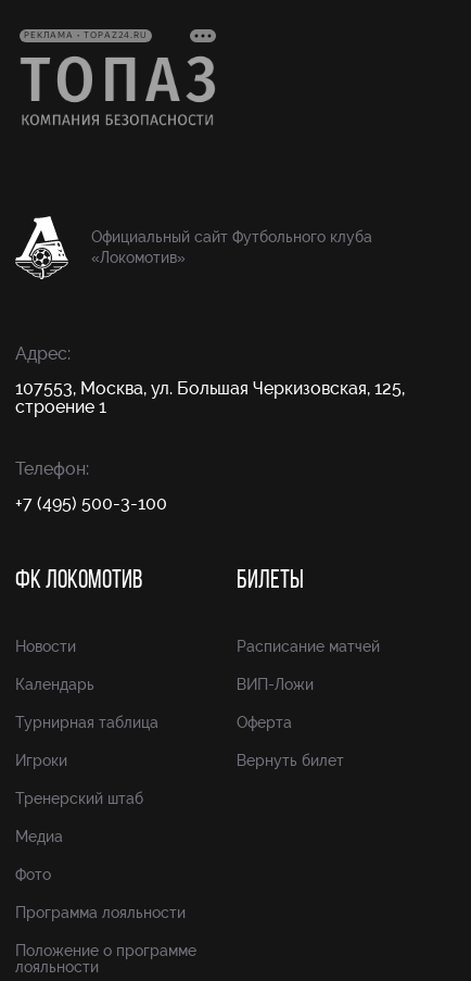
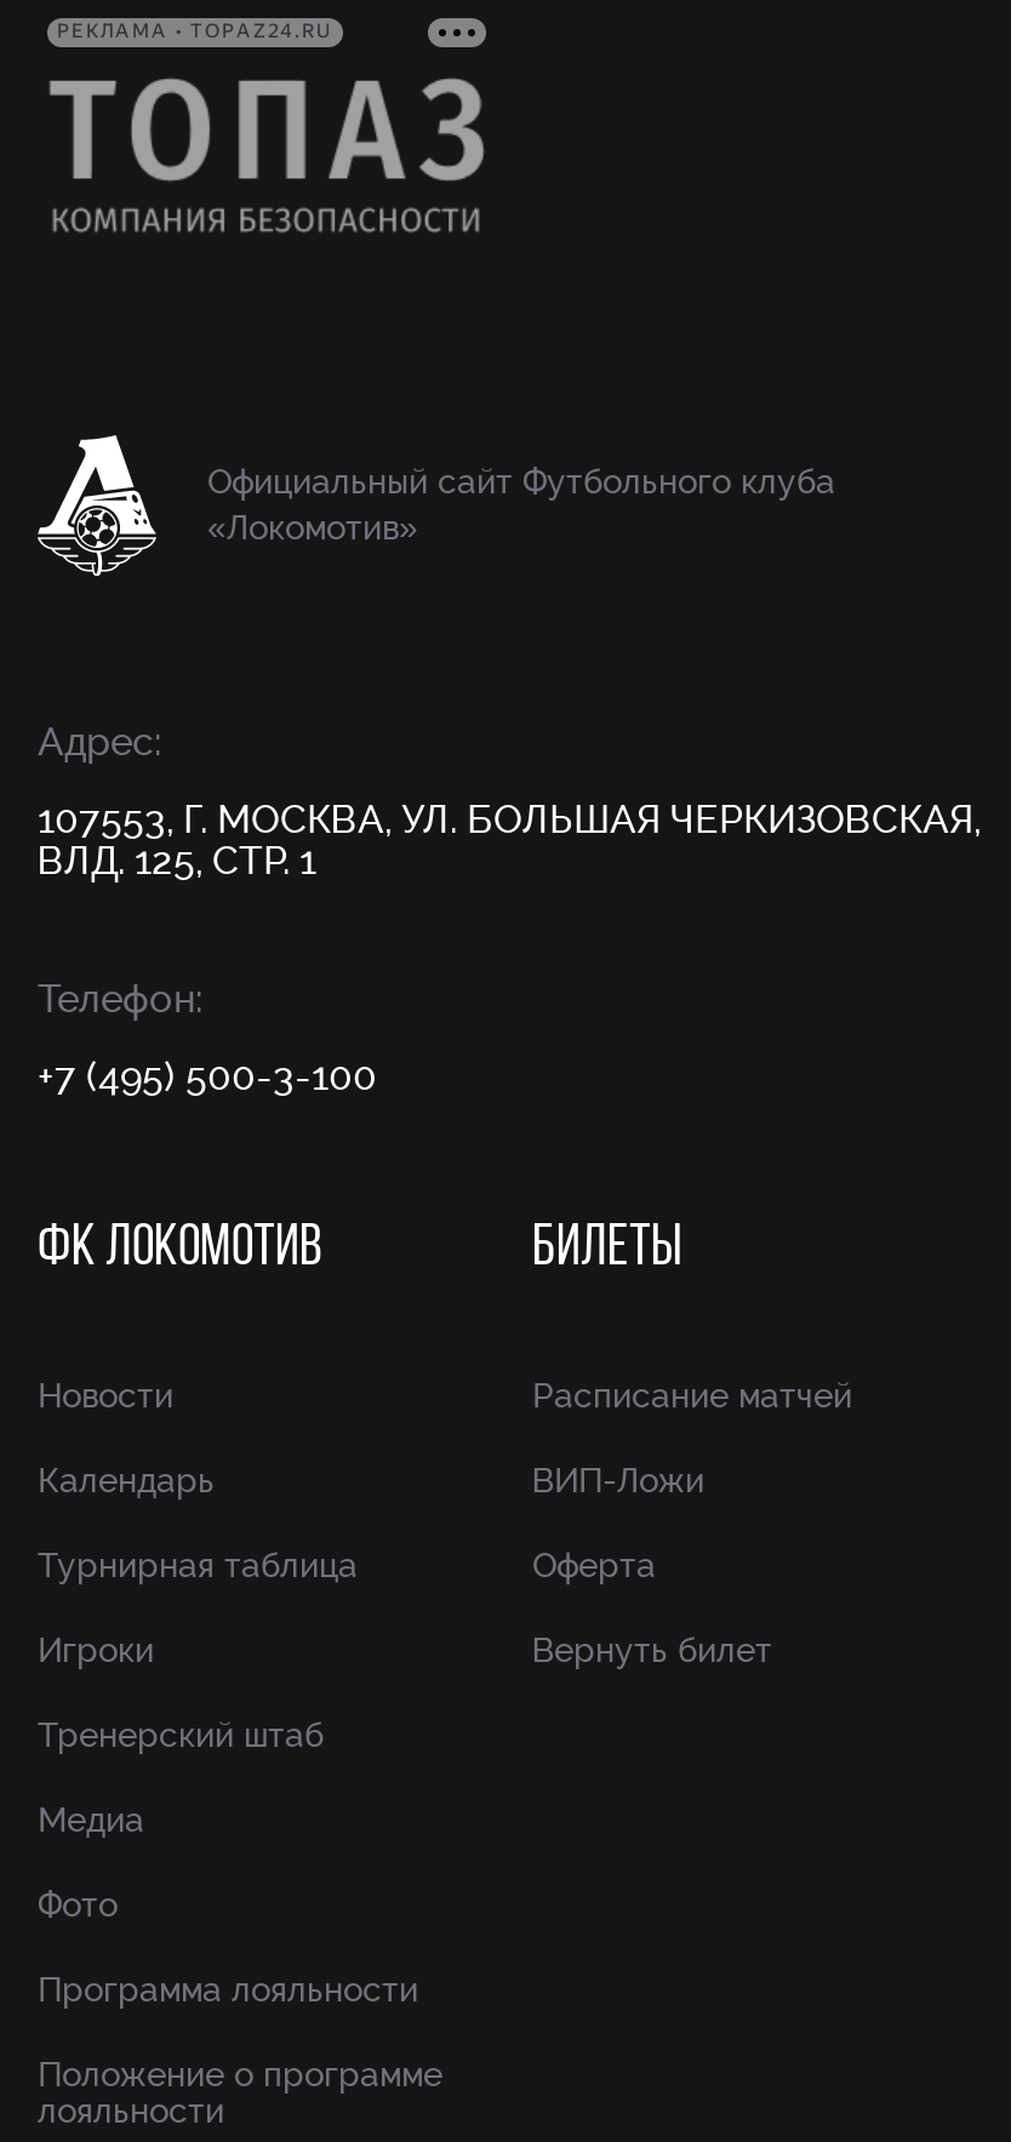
- 107553, Москва, ул. Большая Черкизовская, 125,
- строение 1
+ 107553, Г. МОСКВА, УЛ. БОЛЬШАЯ ЧЕРКИЗОВСКАЯ,
+ ВЛД. 125, СТР. 1
